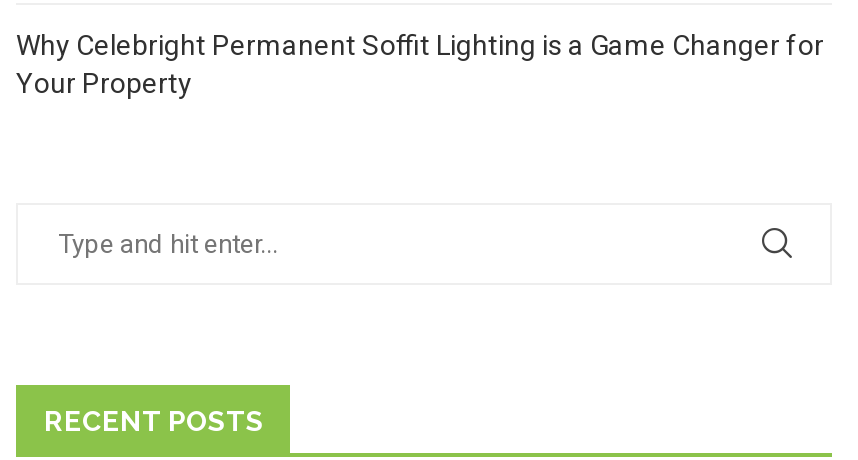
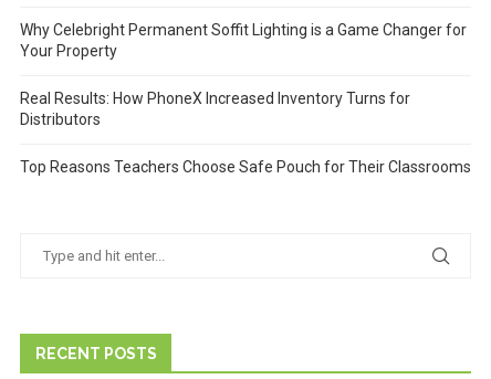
+ Real Results: How PhoneX Increased Inventory Turns for
+ Distributors
+ Top Reasons Teachers Choose Safe Pouch for Their Classrooms
